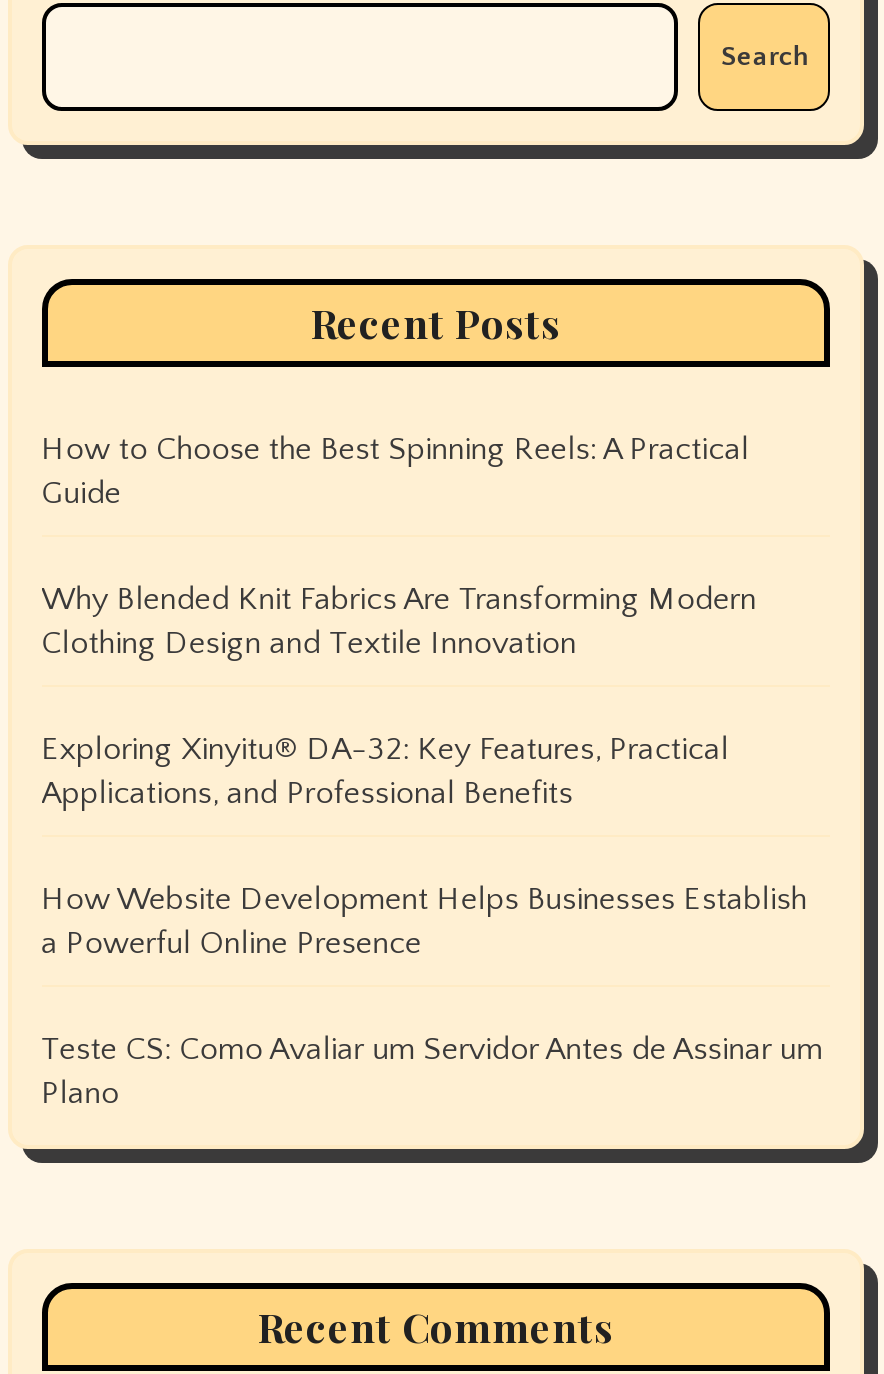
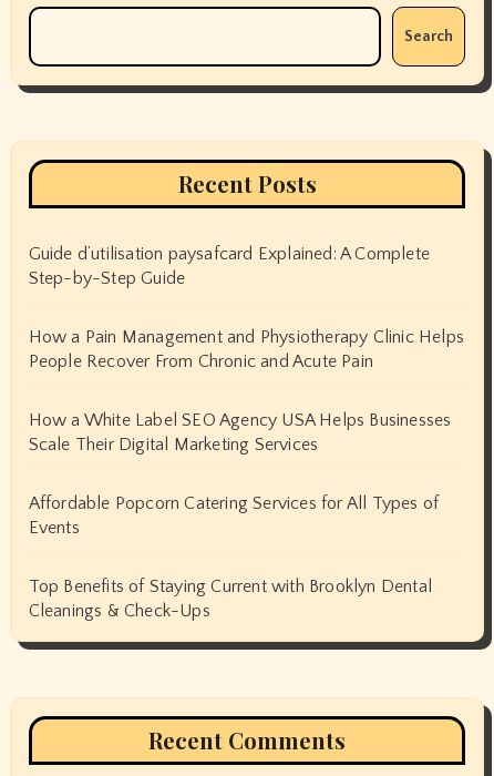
- How to Choose the Best Spinning Reels: A Practical
- Guide
+ Guide d’utilisation paysafcard Explained: A Complete
+ Step-by-Step Guide

- Why Blended Knit Fabrics Are Transforming Modern
- Clothing Design and Textile Innovation
+ How a Pain Management and Physiotherapy Clinic Helps
+ People Recover From Chronic and Acute Pain

- Exploring Xinyitu® DA-32: Key Features, Practical
- Applications, and Professional Benefits
+ How a White Label SEO Agency USA Helps Businesses
+ Scale Their Digital Marketing Services

- How Website Development Helps Businesses Establish
- a Powerful Online Presence
+ Affordable Popcorn Catering Services for All Types of
+ Events

- Teste CS: Como Avaliar um Servidor Antes de Assinar um
- Plano
+ Top Benefits of Staying Current with Brooklyn Dental
+ Cleanings & Check-Ups
